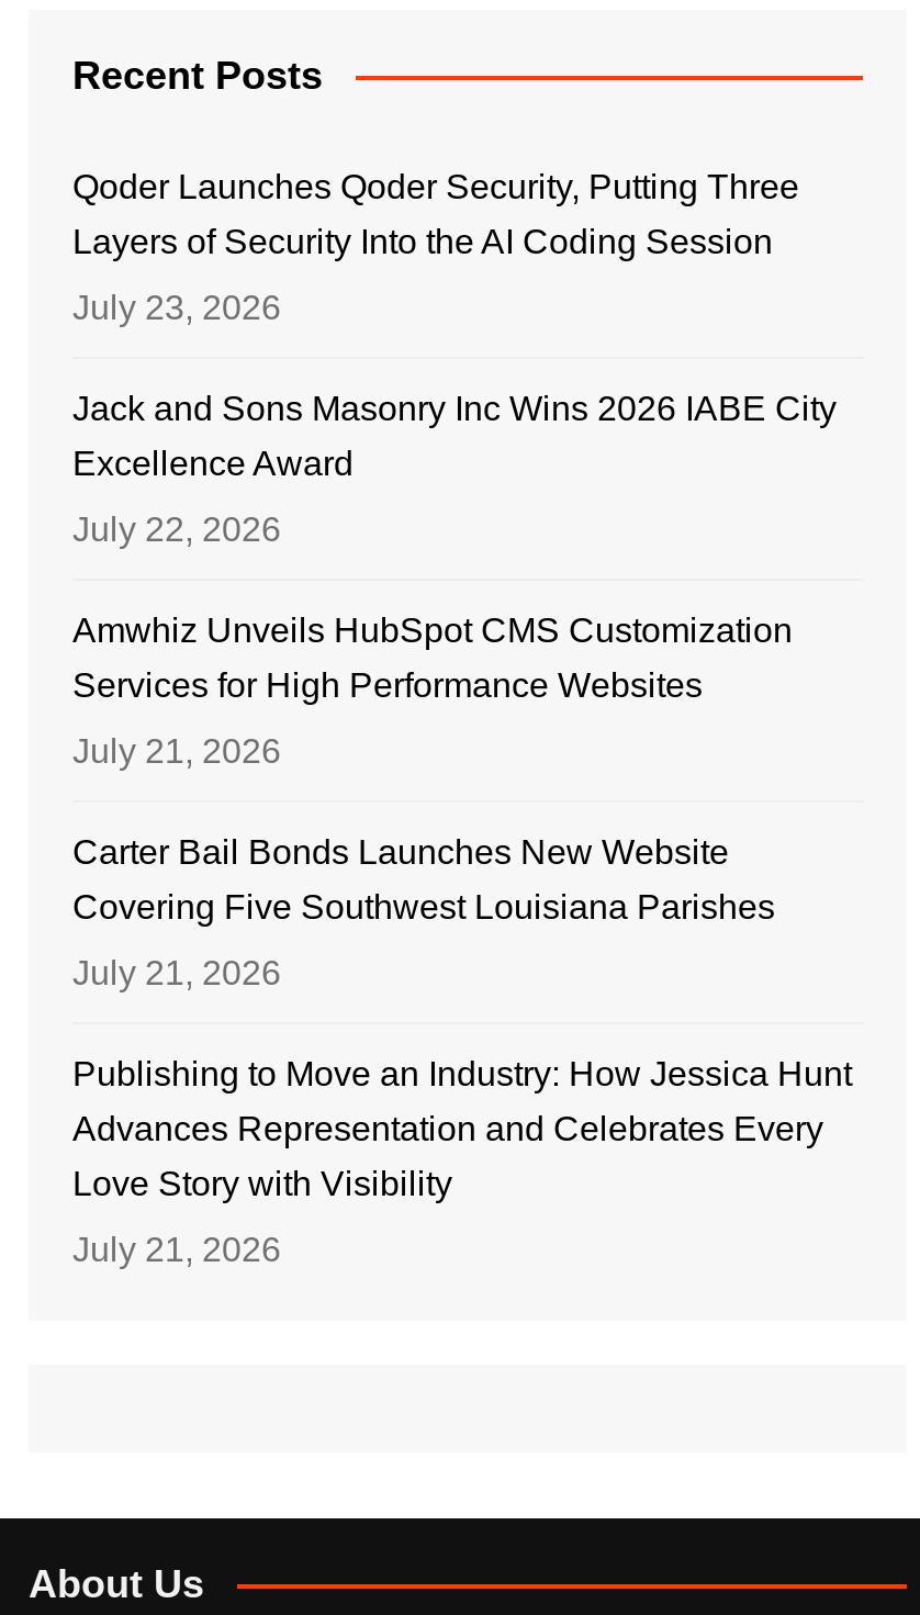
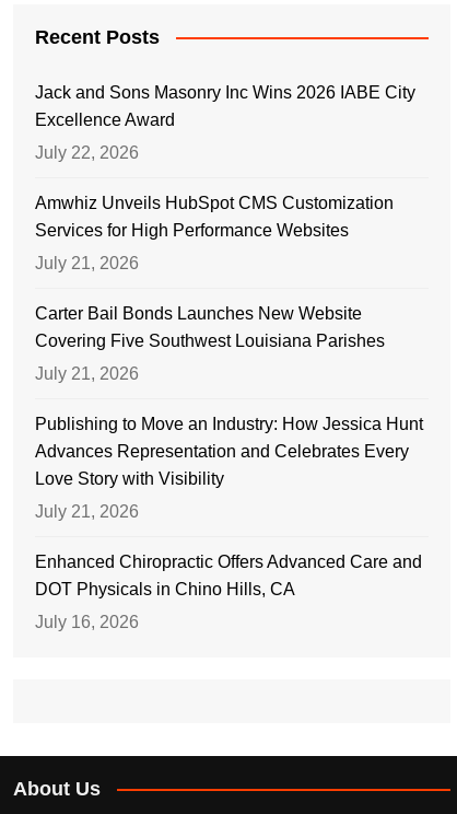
- Qoder Launches Qoder Security, Putting Three
- Layers of Security Into the AI Coding Session
- July 23, 2026

moved up: Jack and Sons Masonry Inc Wins 2026 IABE City | Excellence Award | July 22, 2026 | ... | Love Story with Visibility | July 21, 2026

+ Enhanced Chiropractic Offers Advanced Care and
+ DOT Physicals in Chino Hills, CA
+ July 16, 2026
